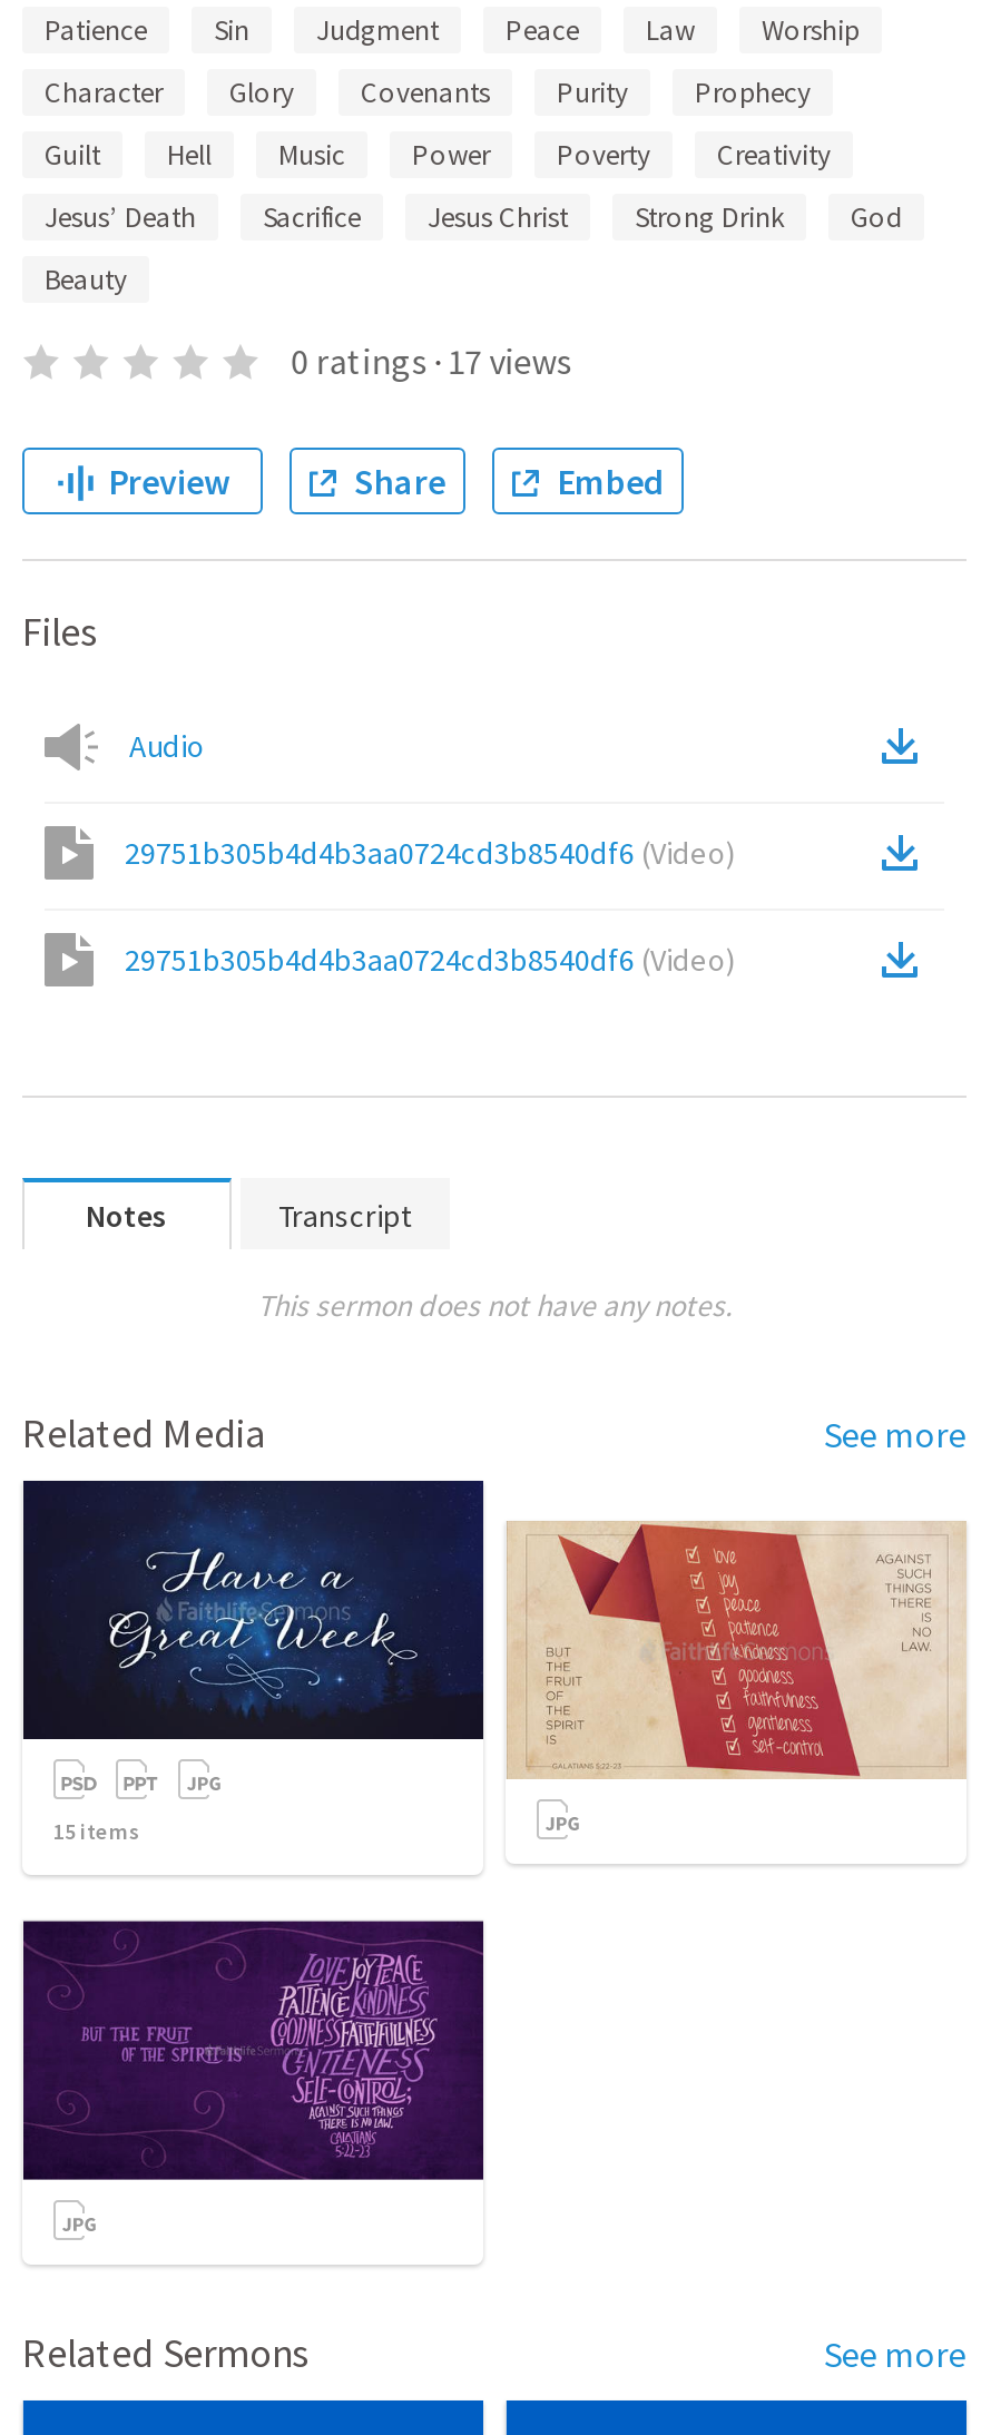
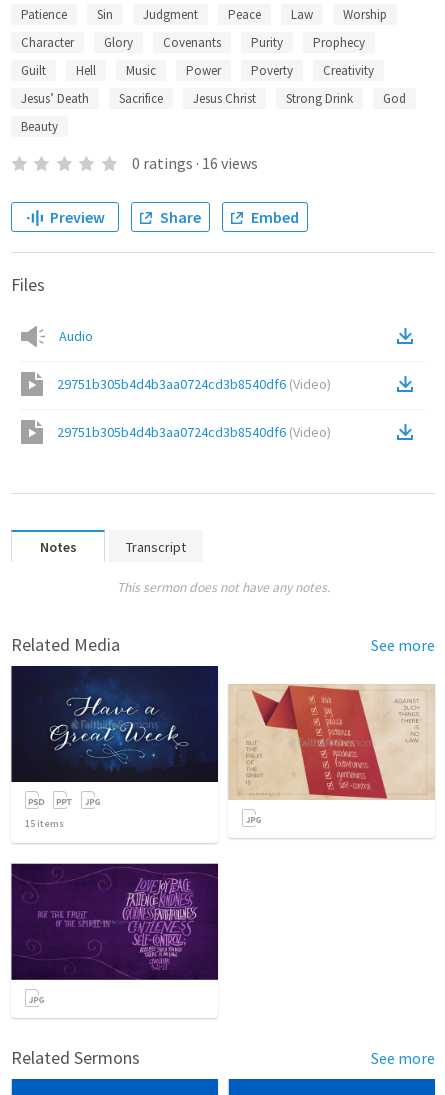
- 0 ratings · 17 views
+ 0 ratings · 16 views
